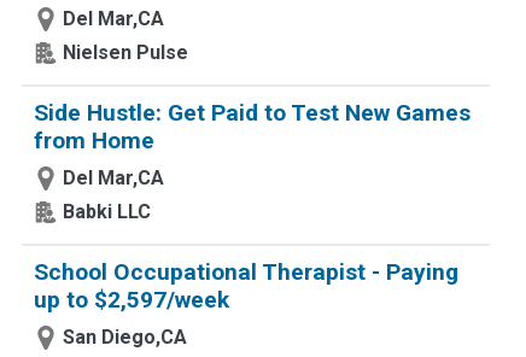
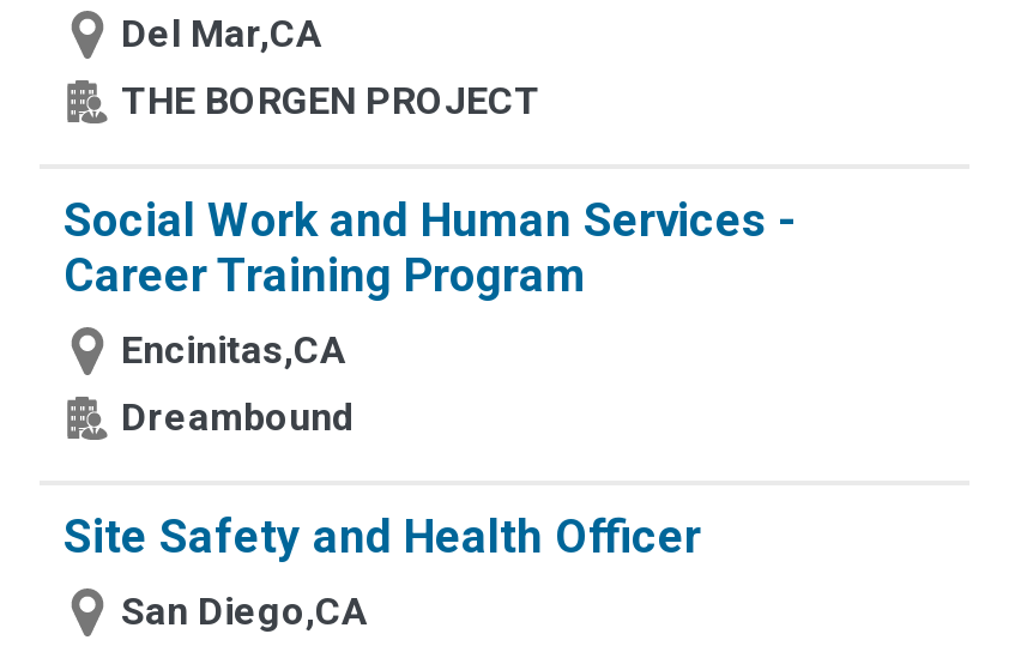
- Nielsen Pulse
+ THE BORGEN PROJECT

- Side Hustle: Get Paid to Test New Games
- from Home
- Del Mar,CA
+ Social Work and Human Services -
+ Career Training Program
+ Encinitas,CA

- Babki LLC
+ Dreambound

- School Occupational Therapist - Paying
- up to $2,597/week
+ Site Safety and Health Officer
